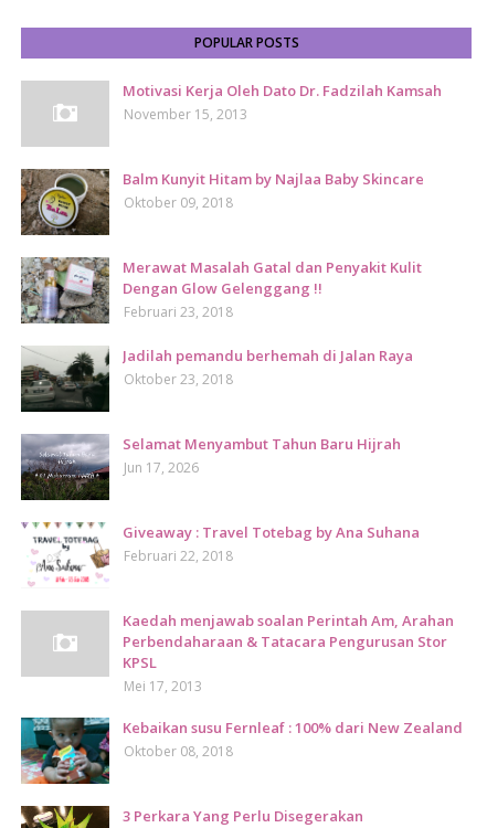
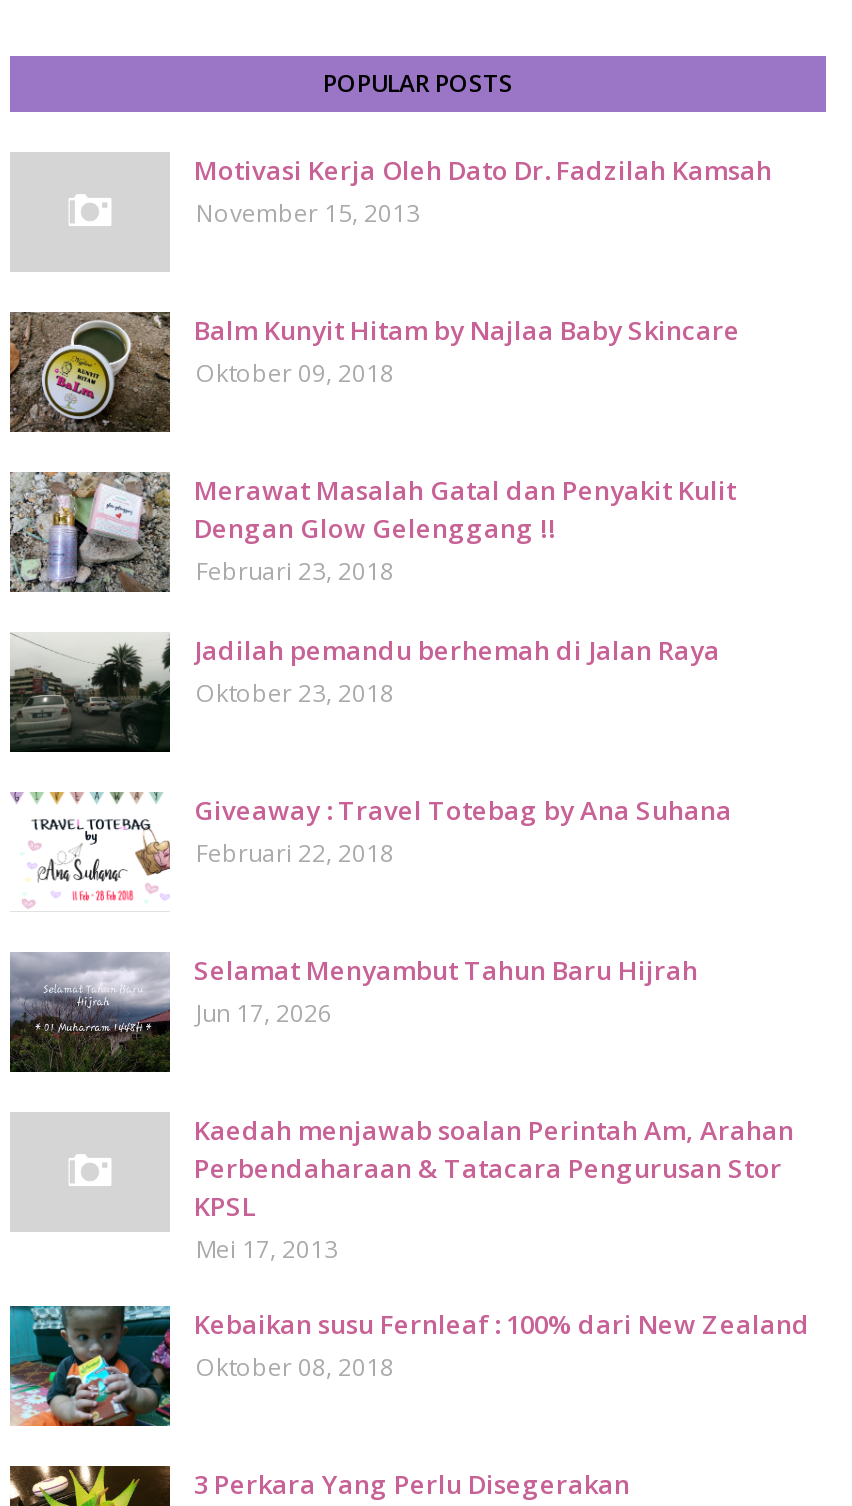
moved down: [image] | Selamat Menyambut Tahun Baru Hijrah | Jun 17, 2026

moved up: [image] | Giveaway : Travel Totebag by Ana Suhana | Februari 22, 2018
